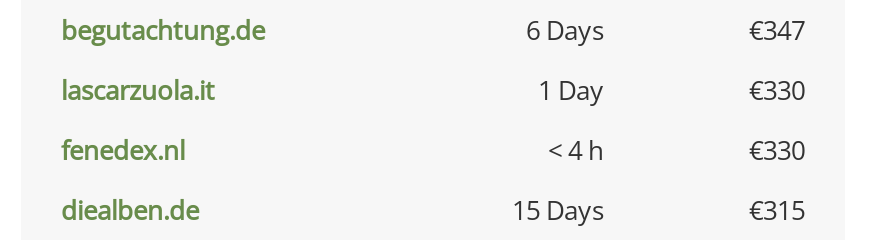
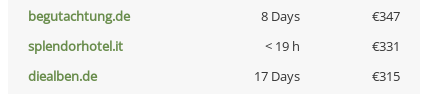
- 6 Days
+ 8 Days

- lascarzuola.it
- 1 Day
- €330
- fenedex.nl
- < 4 h
- €330
+ splendorhotel.it
+ < 19 h
+ €331

- 15 Days
+ 17 Days
